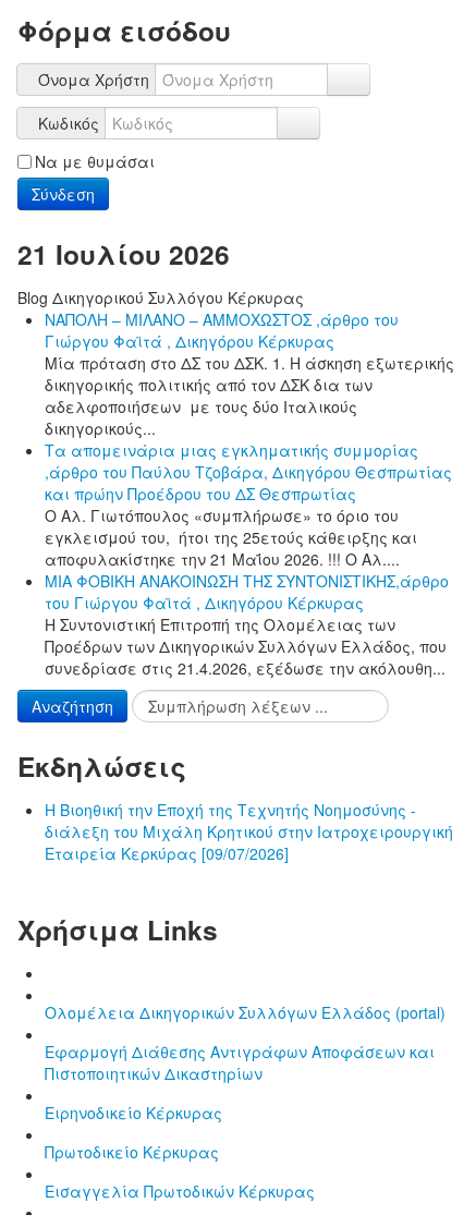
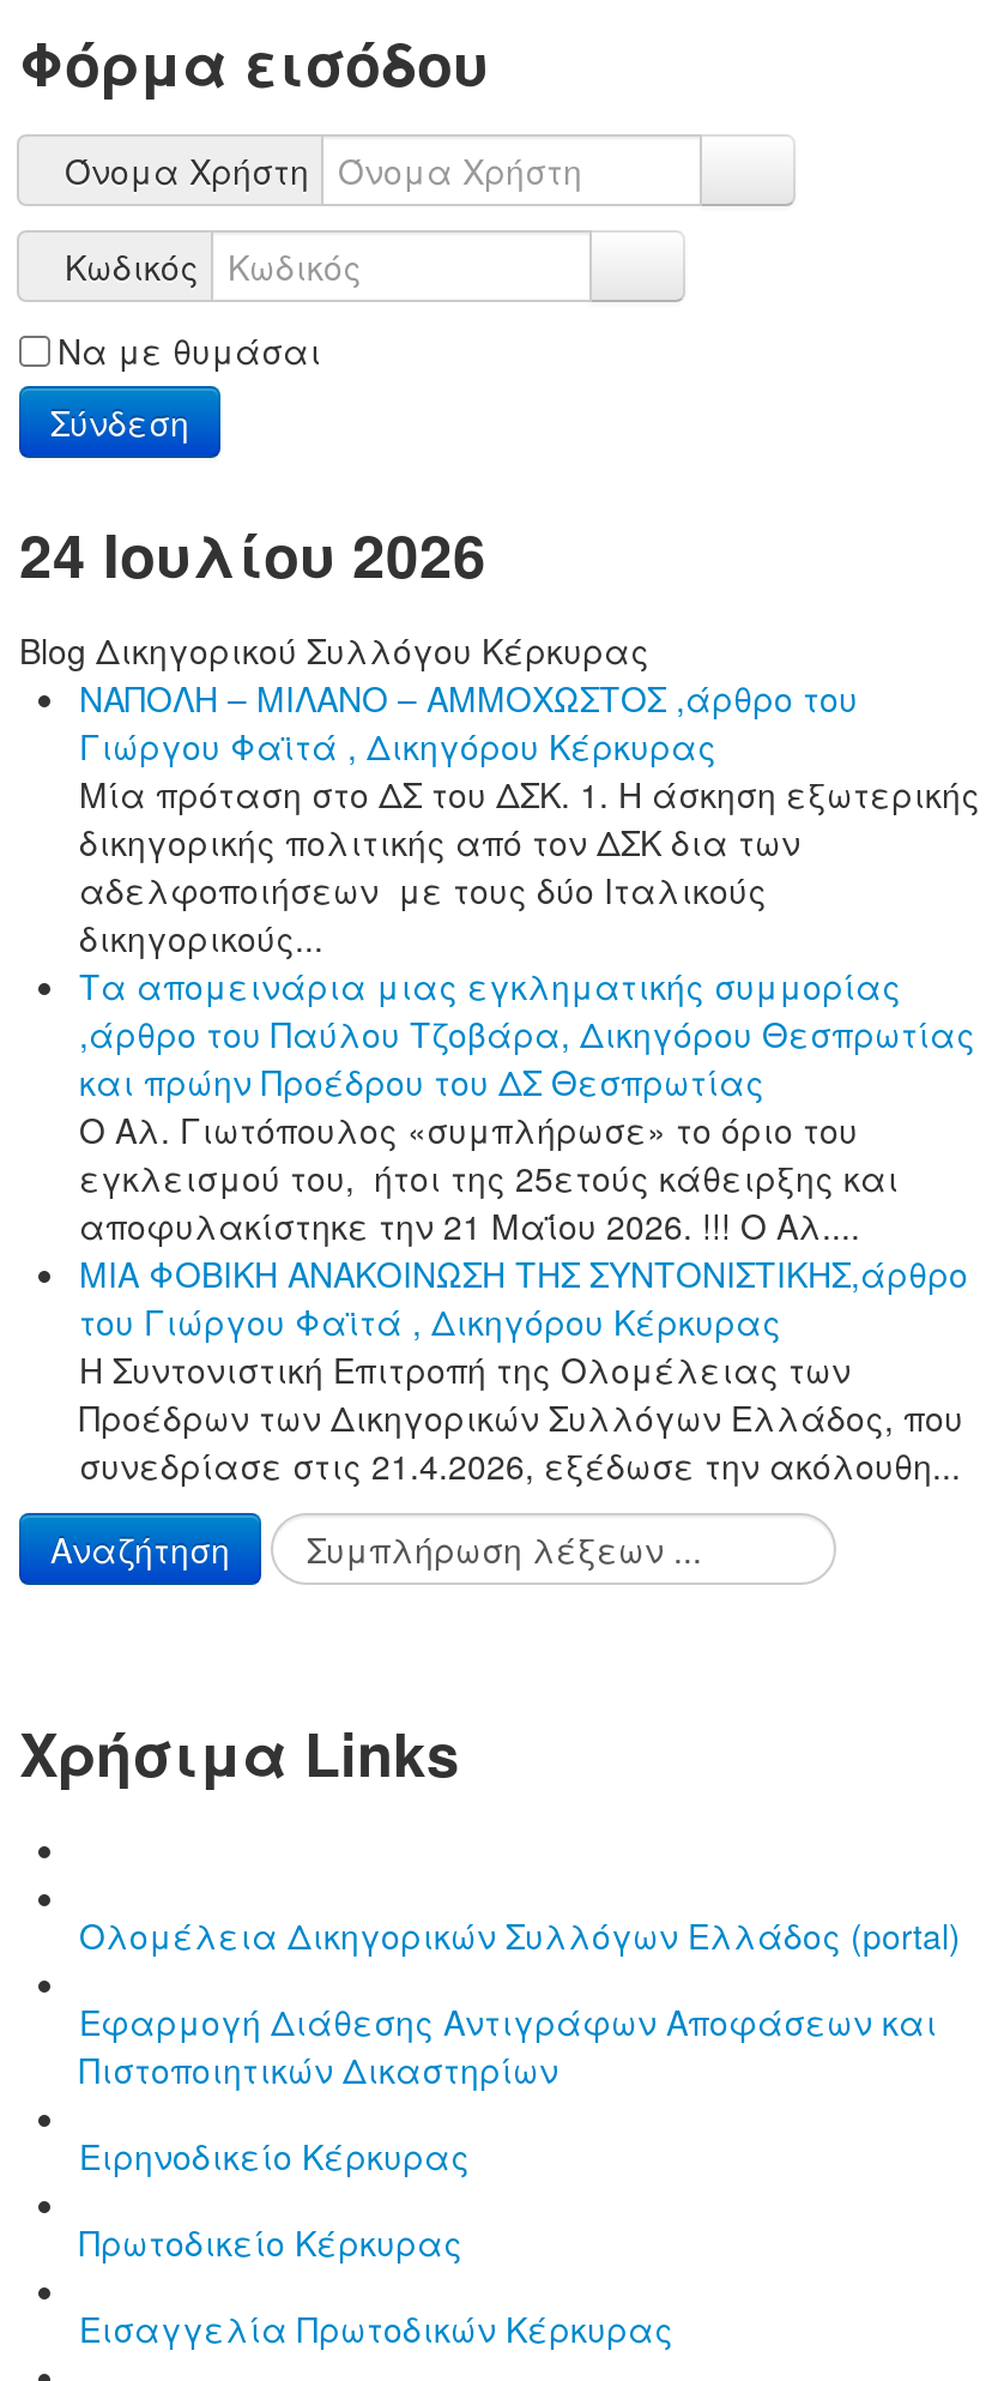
- 21 Ιουλίου 2026
+ 24 Ιουλίου 2026

- Εκδηλώσεις
- Η Βιοηθική την Εποχή της Τεχνητής Νοημοσύνης -
- διάλεξη του Μιχάλη Κρητικού στην Ιατροχειρουργική
- Εταιρεία Κερκύρας [09/07/2026]
